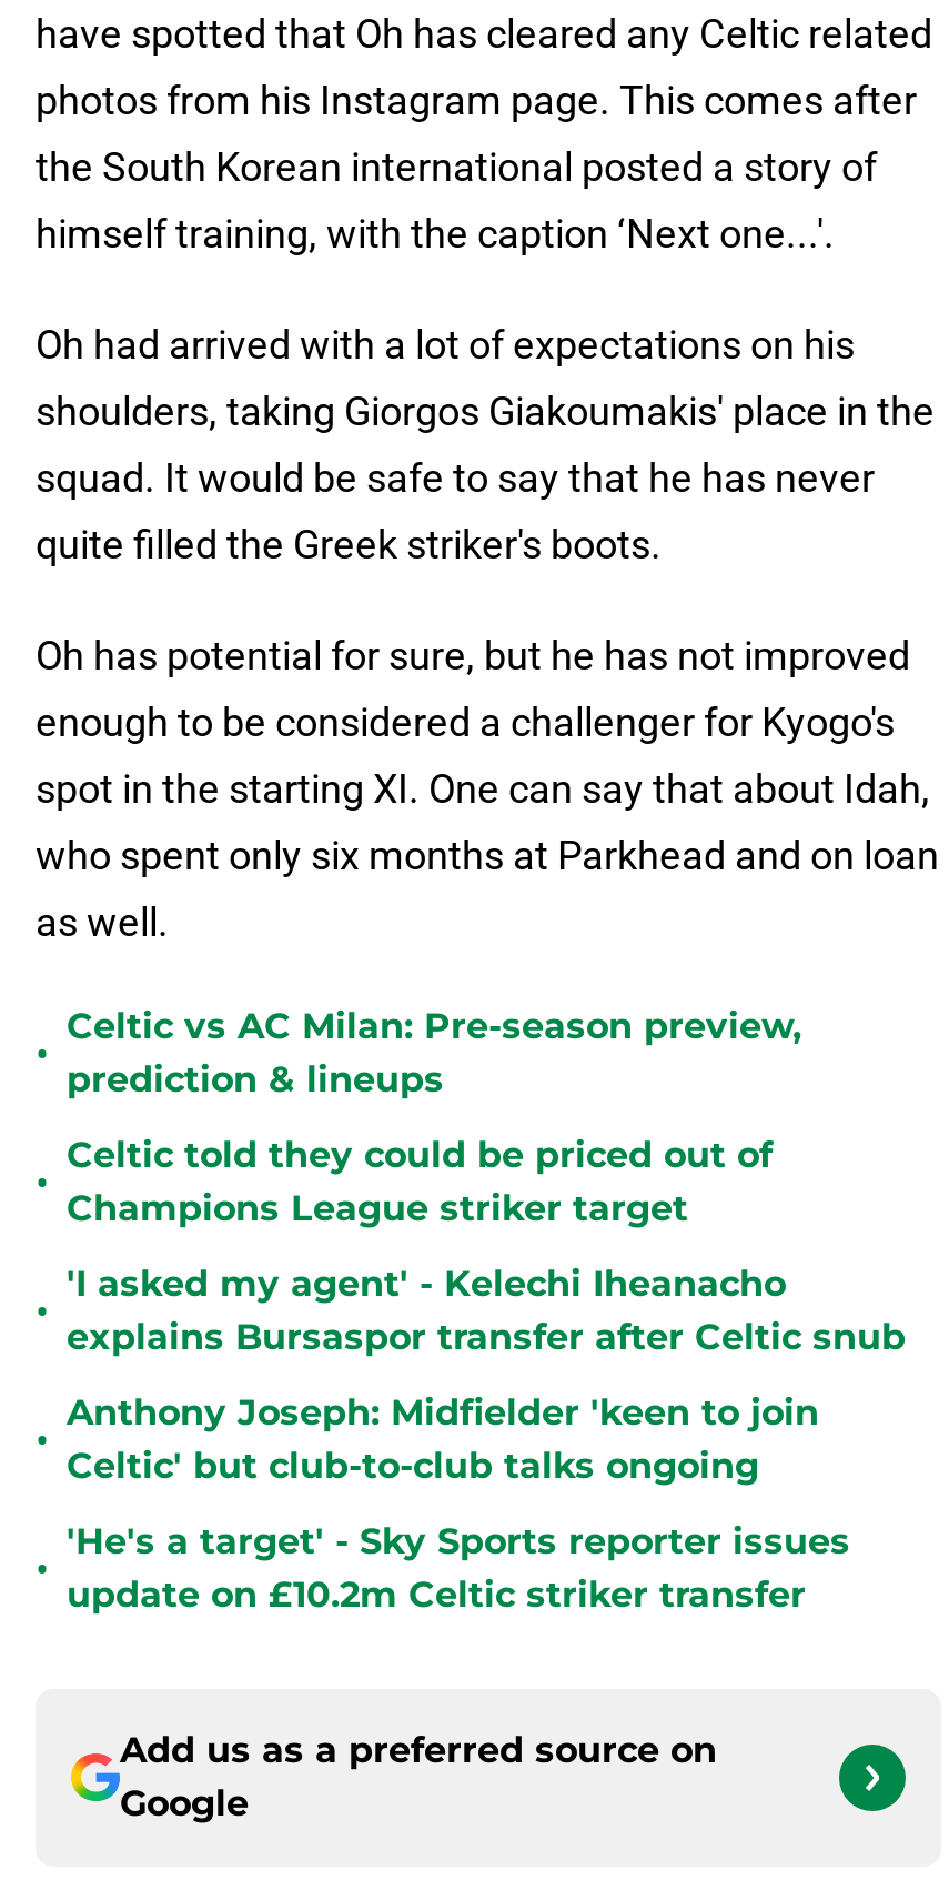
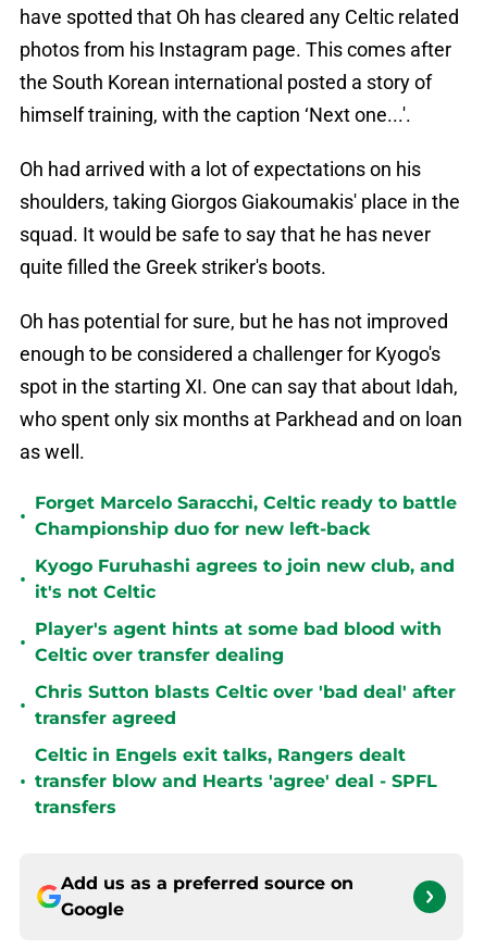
- Celtic vs AC Milan: Pre-season preview,
- prediction & lineups
+ Forget Marcelo Saracchi, Celtic ready to battle
+ Championship duo for new left-back

- Celtic told they could be priced out of
- Champions League striker target
+ Kyogo Furuhashi agrees to join new club, and
+ it's not Celtic

- 'I asked my agent' - Kelechi Iheanacho
- explains Bursaspor transfer after Celtic snub
+ Player's agent hints at some bad blood with
+ Celtic over transfer dealing

- Anthony Joseph: Midfielder 'keen to join
- Celtic' but club-to-club talks ongoing
+ Chris Sutton blasts Celtic over 'bad deal' after
+ transfer agreed

- 'He's a target' - Sky Sports reporter issues
- update on £10.2m Celtic striker transfer
+ Celtic in Engels exit talks, Rangers dealt
+ transfer blow and Hearts 'agree' deal - SPFL
+ transfers
